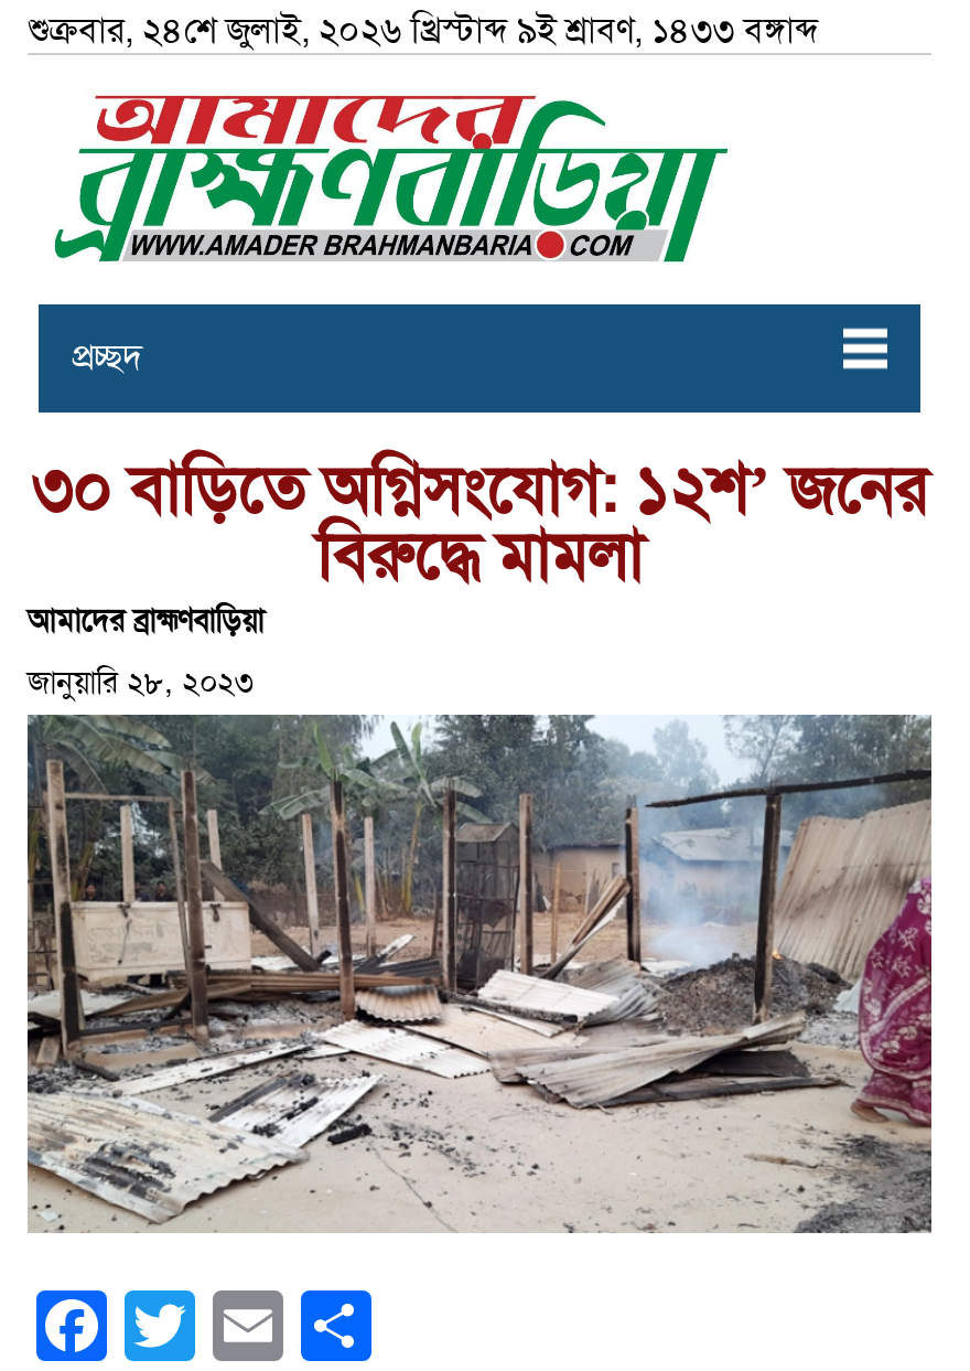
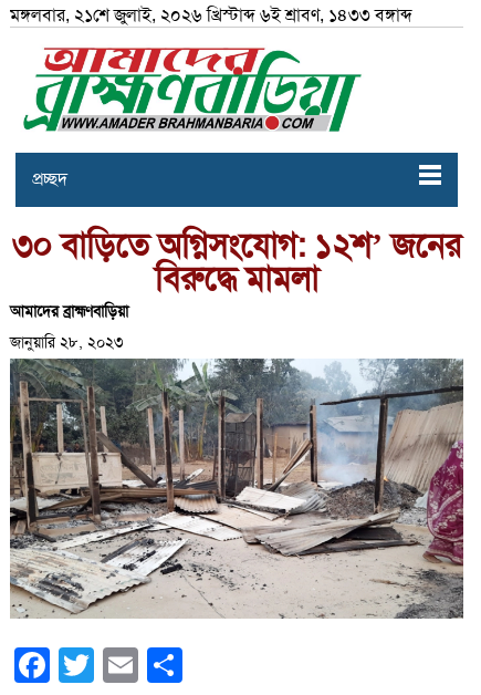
- শুক্রবার, ২৪শে জুলাই, ২০২৬ খ্রিস্টাব্দ ৯ই শ্রাবণ, ১৪৩৩ বঙ্গাব্দ
+ মঙ্গলবার, ২১শে জুলাই, ২০২৬ খ্রিস্টাব্দ ৬ই শ্রাবণ, ১৪৩৩ বঙ্গাব্দ
